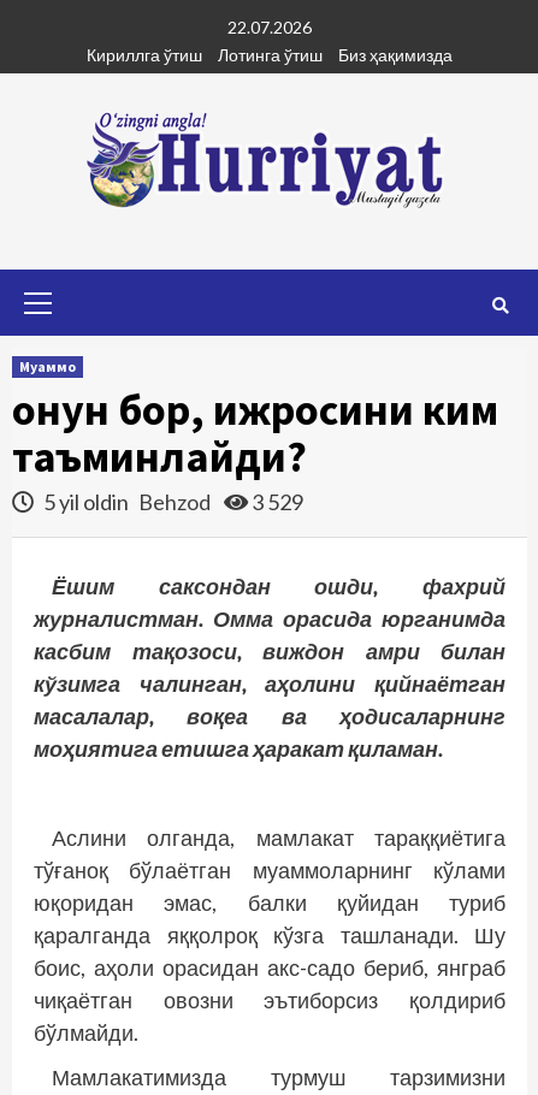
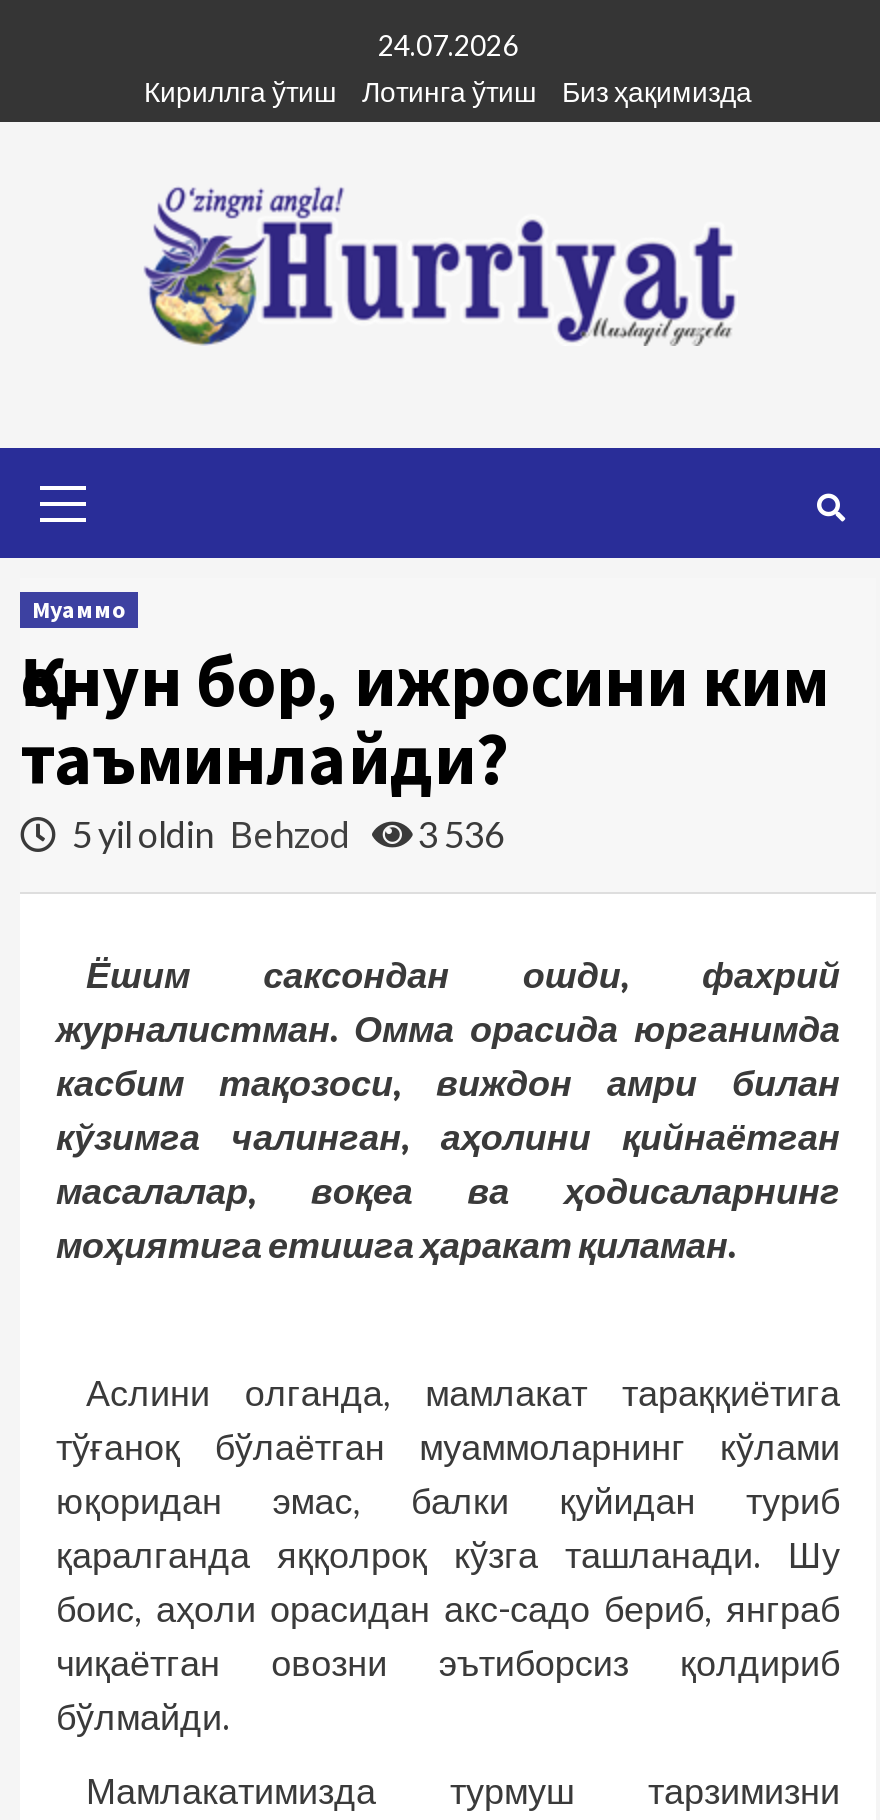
- 22.07.2026
+ 24.07.2026

- 5 yil oldin Behzod 3 529
+ 5 yil oldin Behzod 3 536
